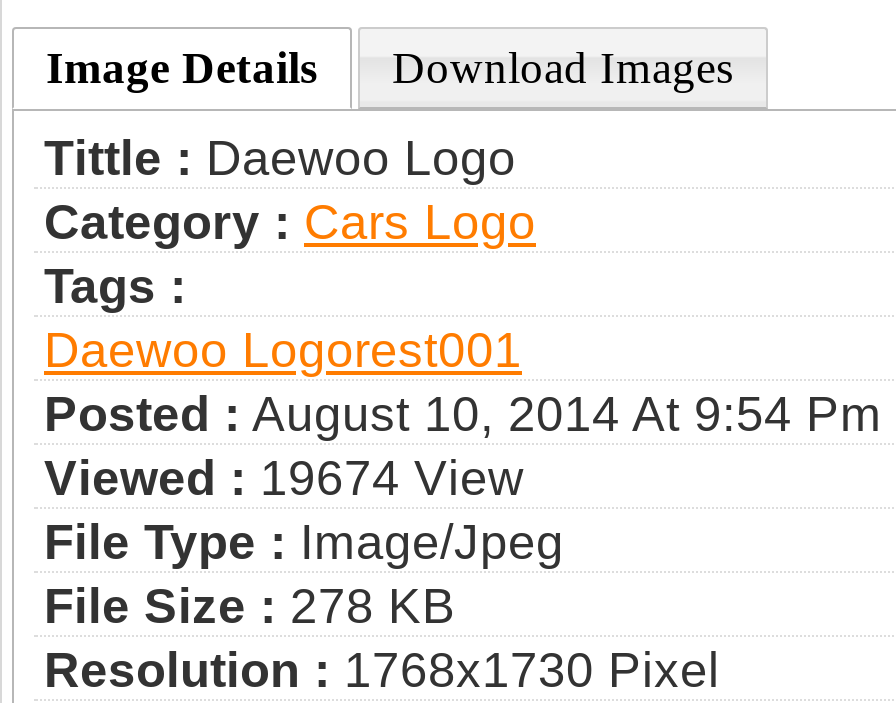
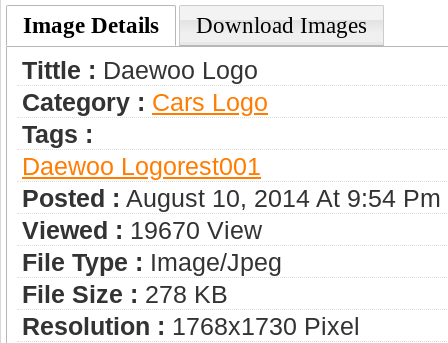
- Viewed : 19674 View
+ Viewed : 19670 View
